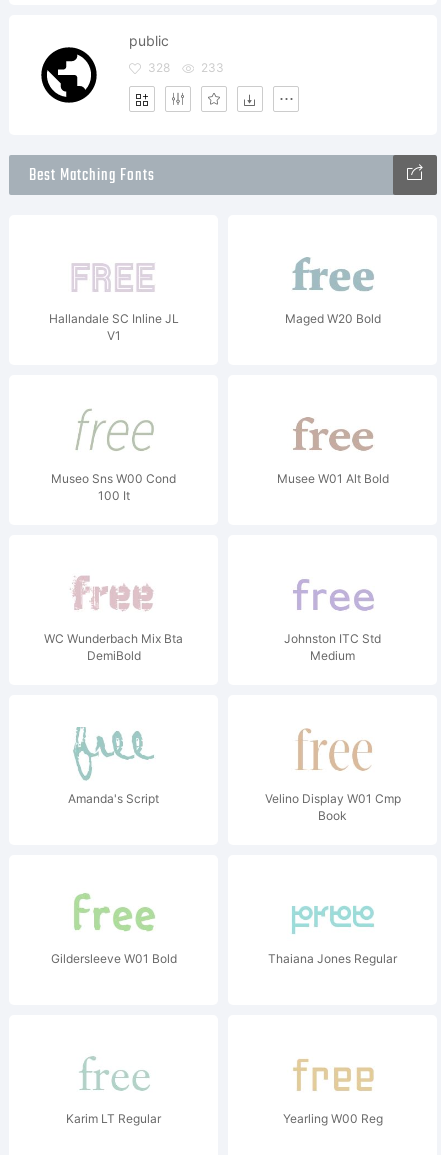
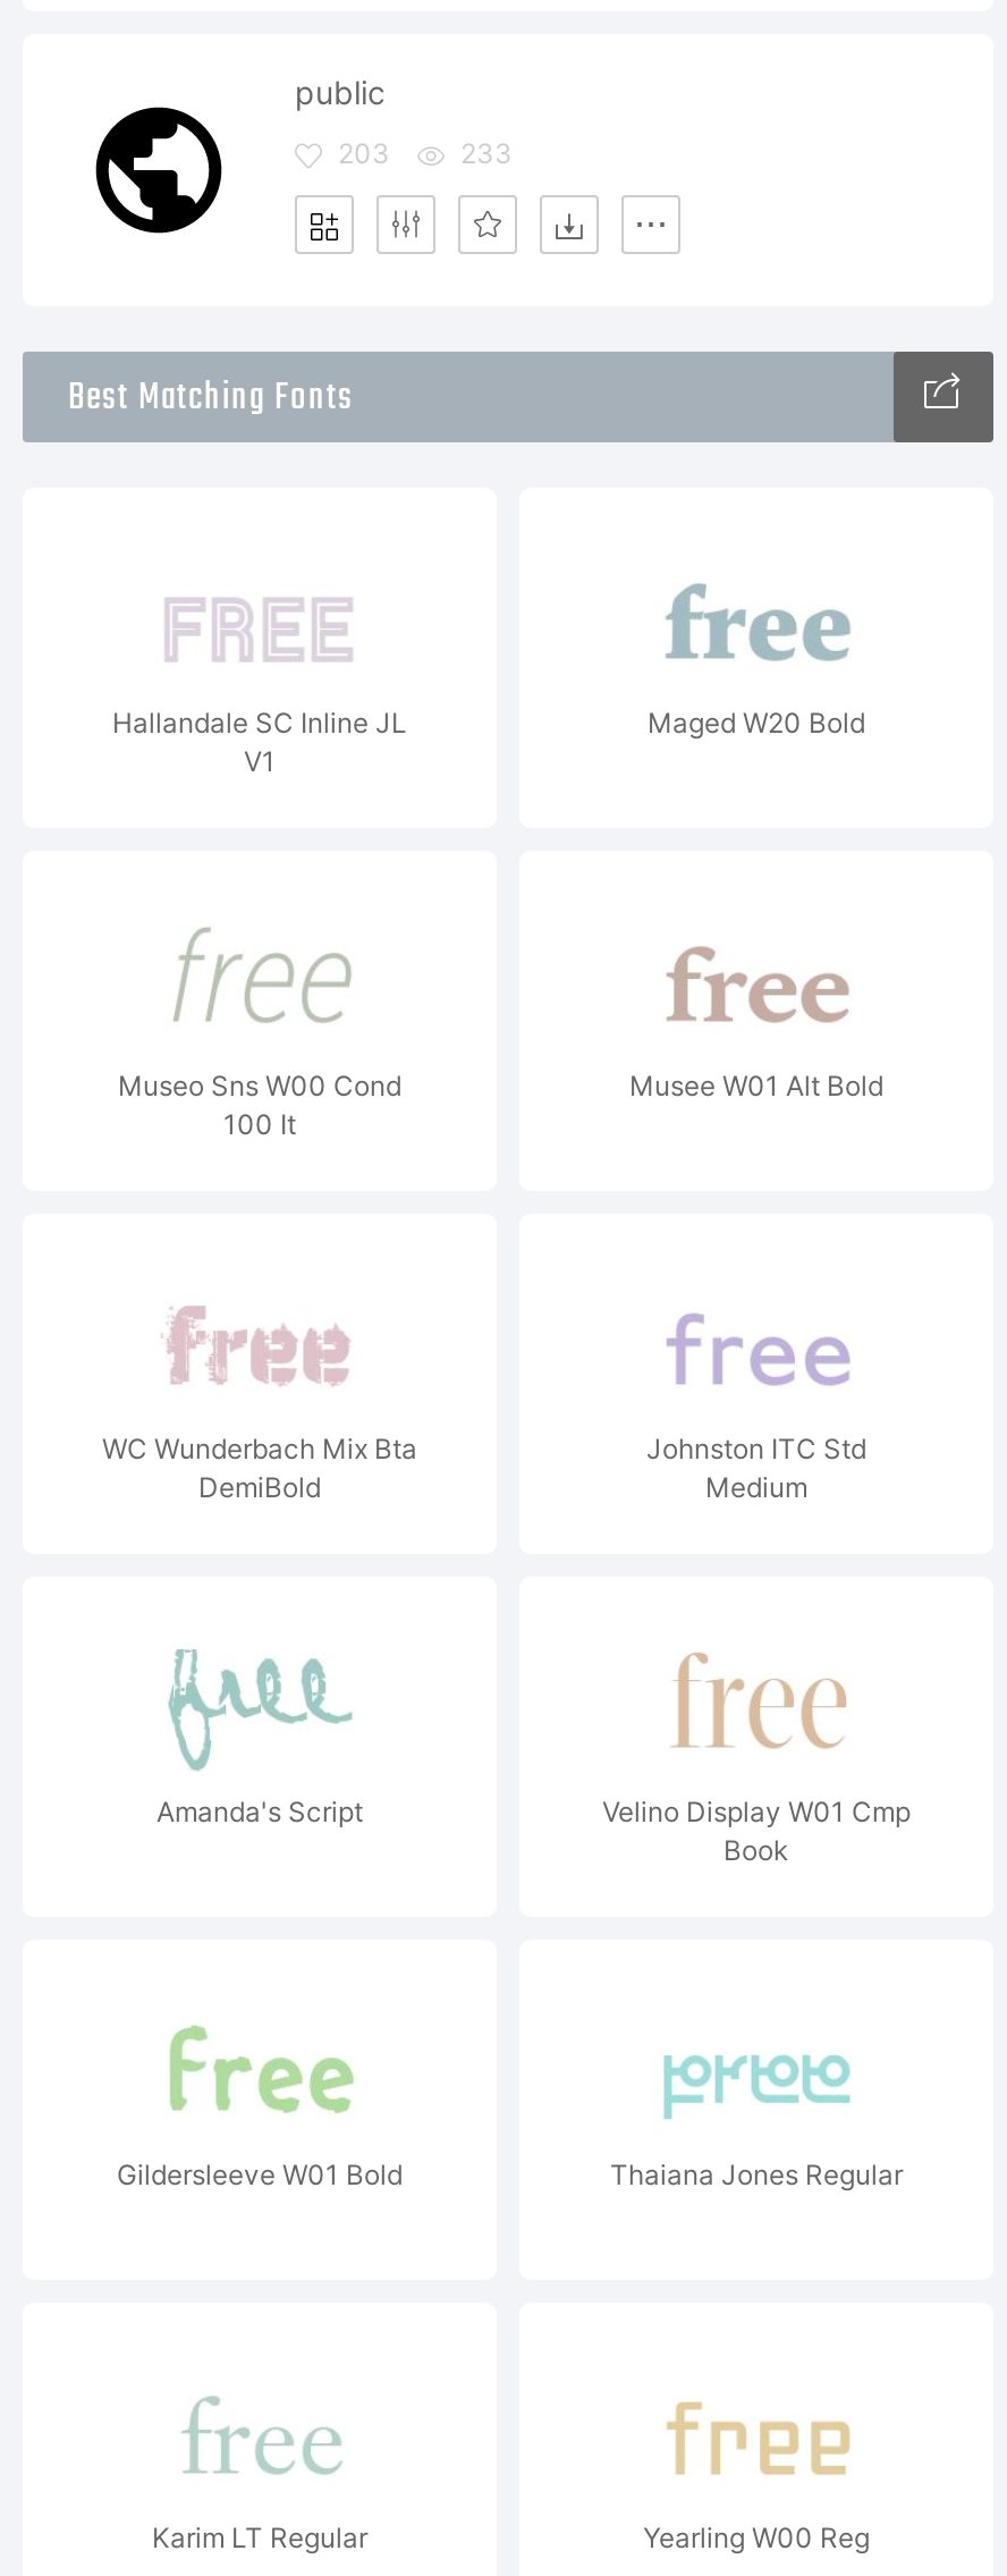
- 328
+ 203
